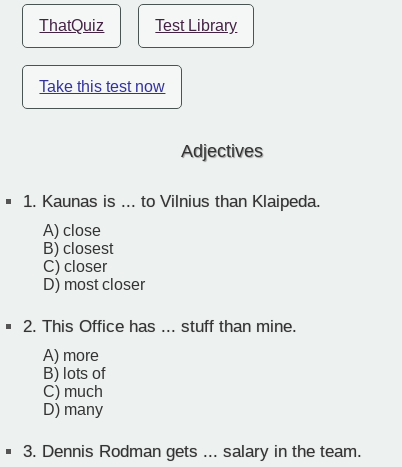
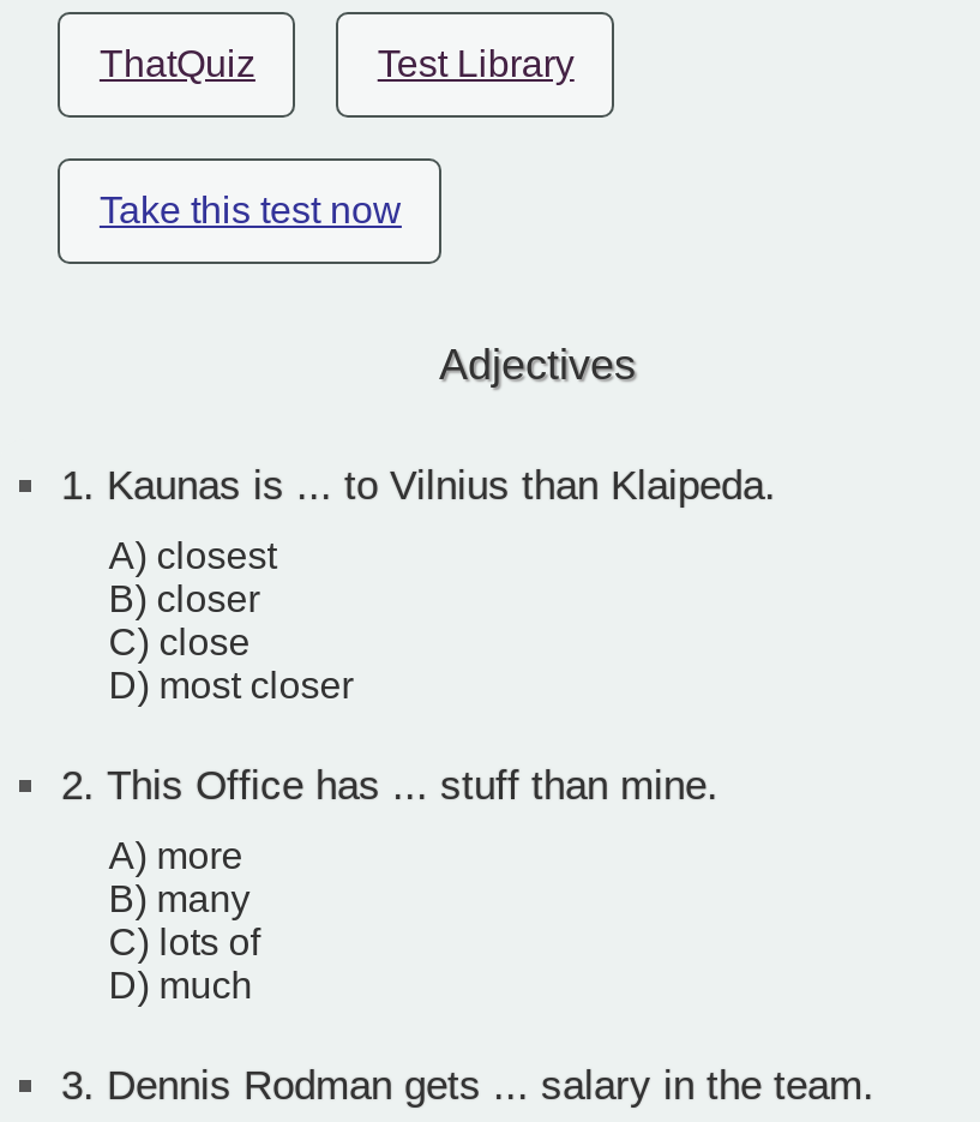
- A) close
+ A) closest

- B) closest
+ B) closer

- C) closer
+ C) close

- B) lots of
- C) much
- D) many
+ B) many
+ C) lots of
+ D) much
